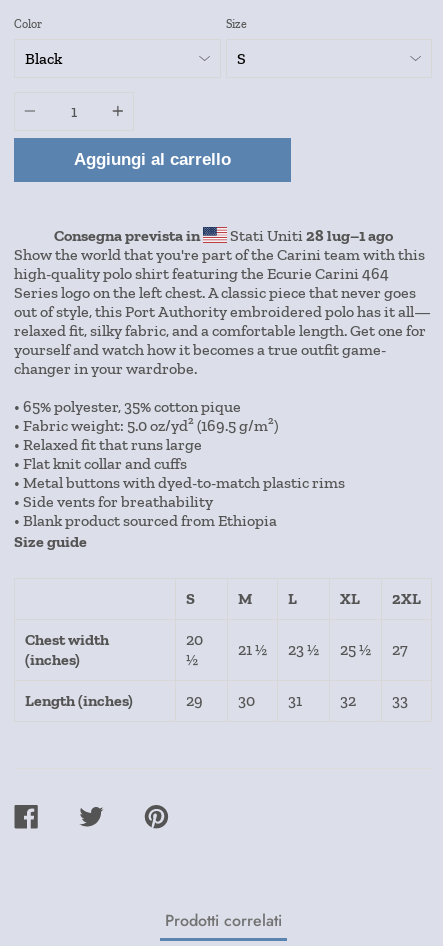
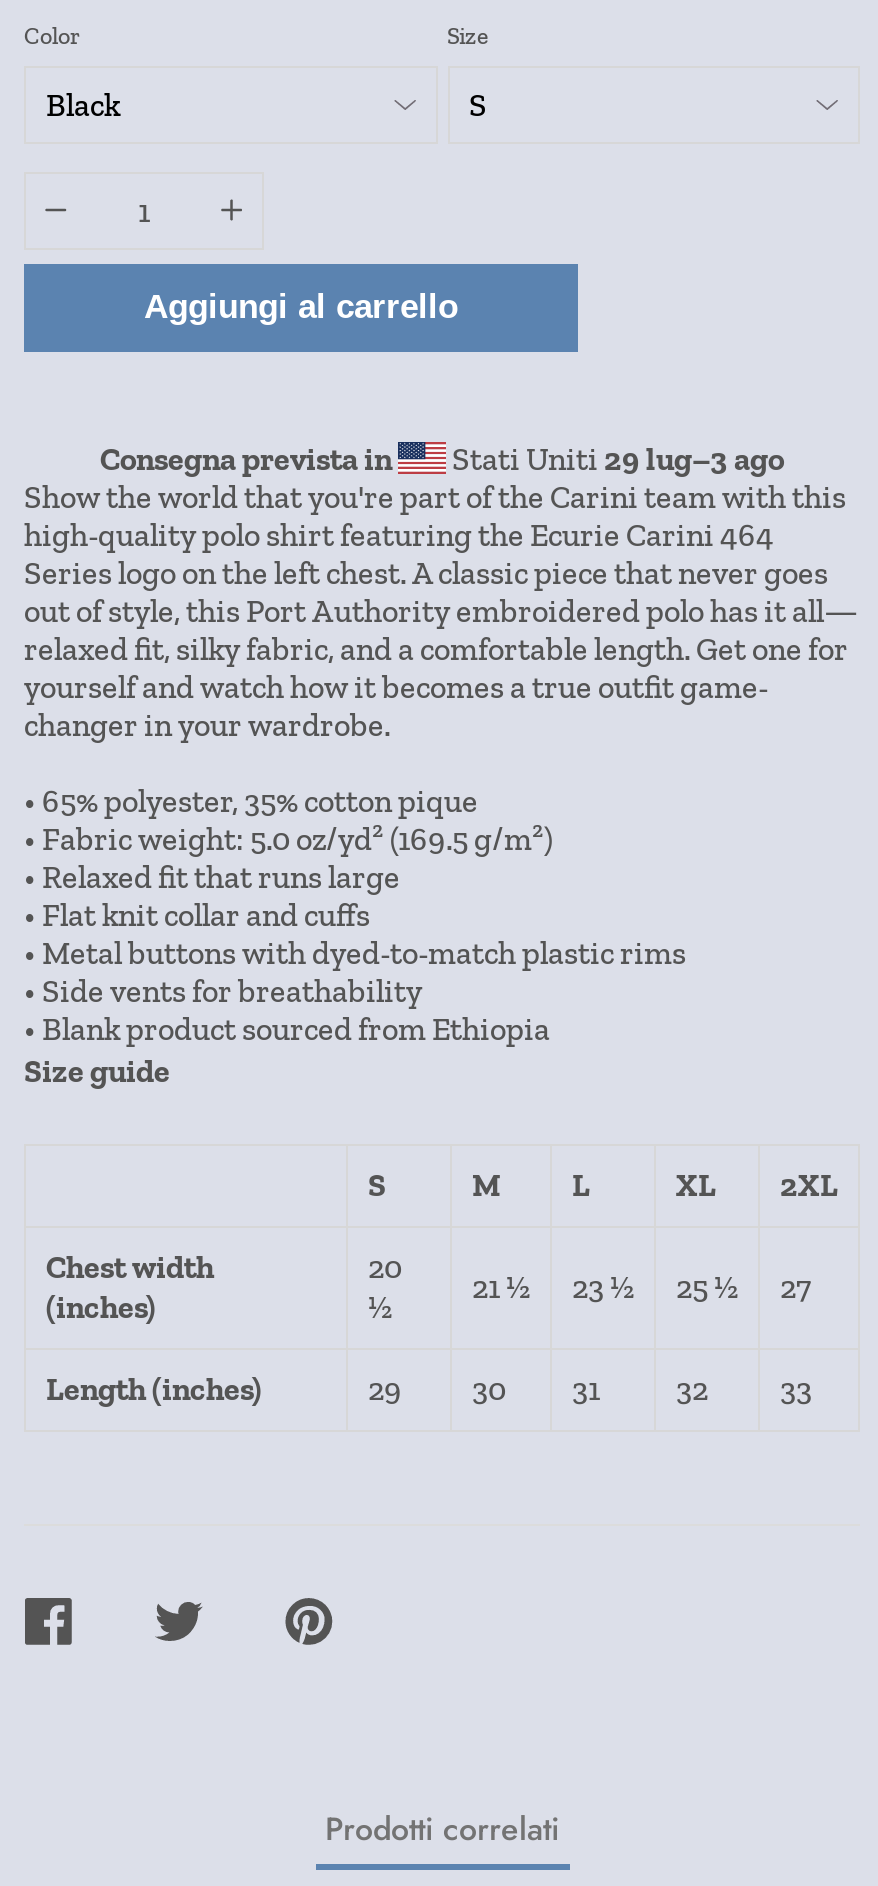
- Stati Uniti 28 lug–1 ago
+ Stati Uniti 29 lug–3 ago
